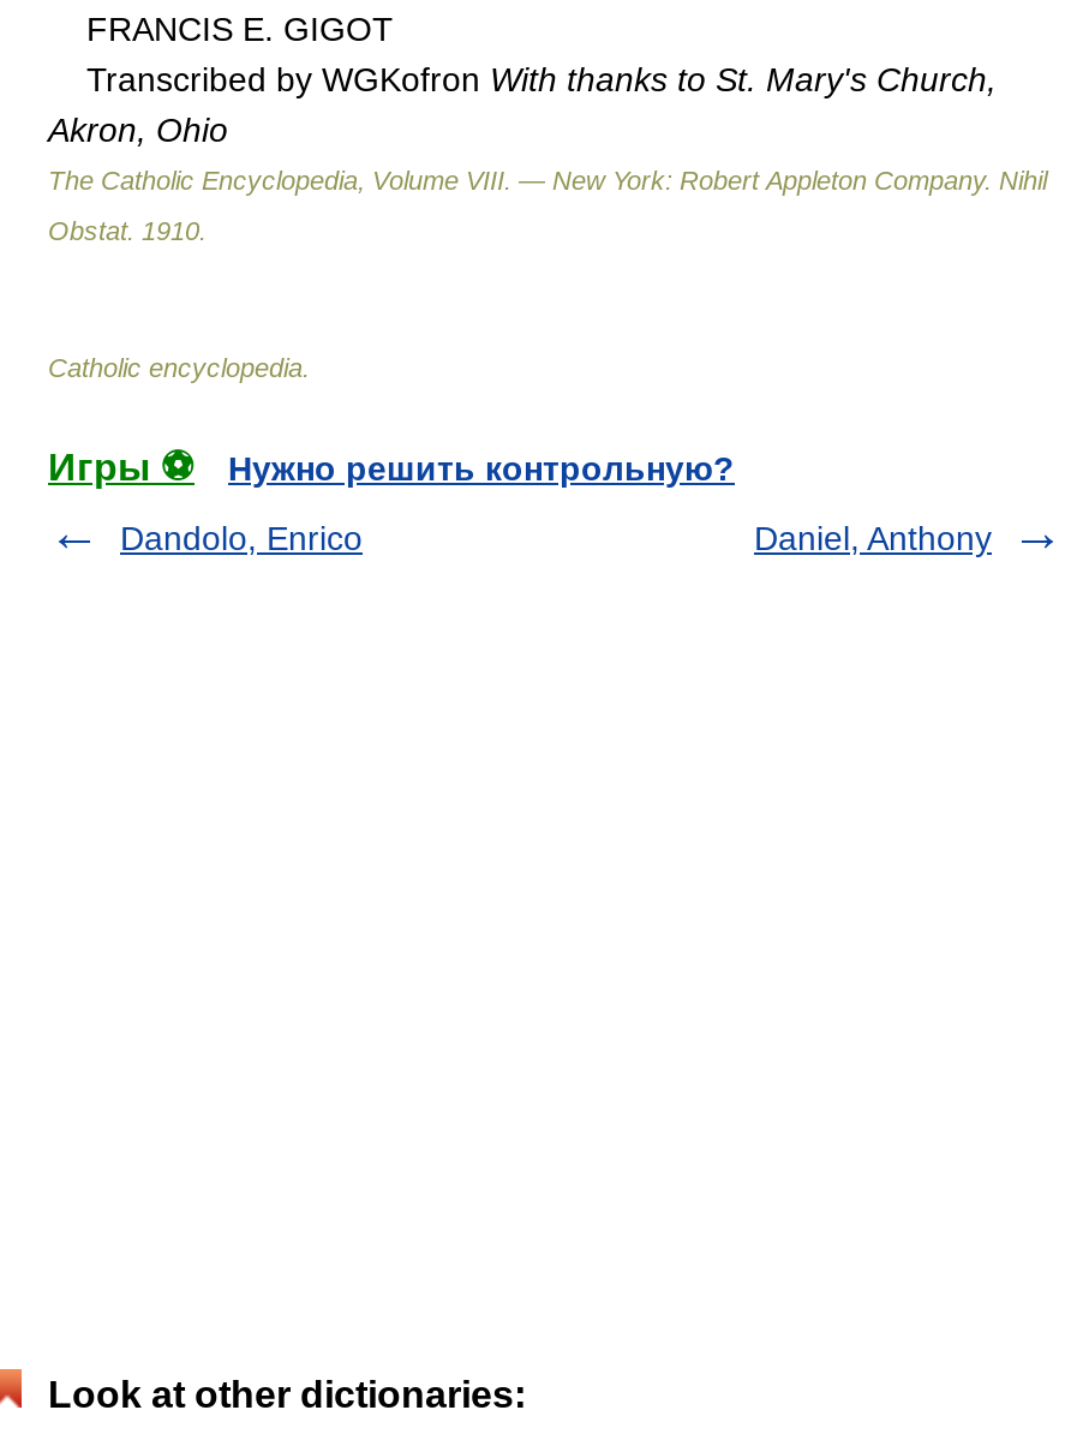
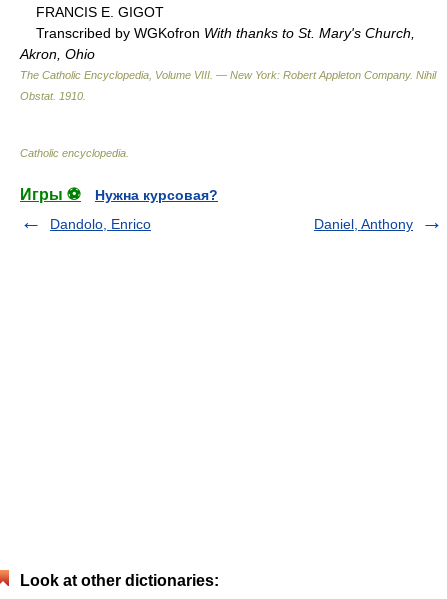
- Нужно решить контрольную?
+ Нужна курсовая?
